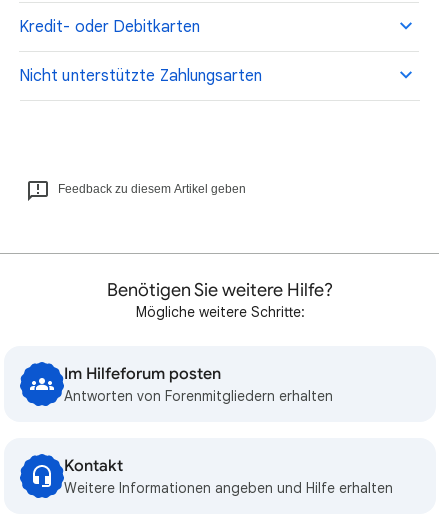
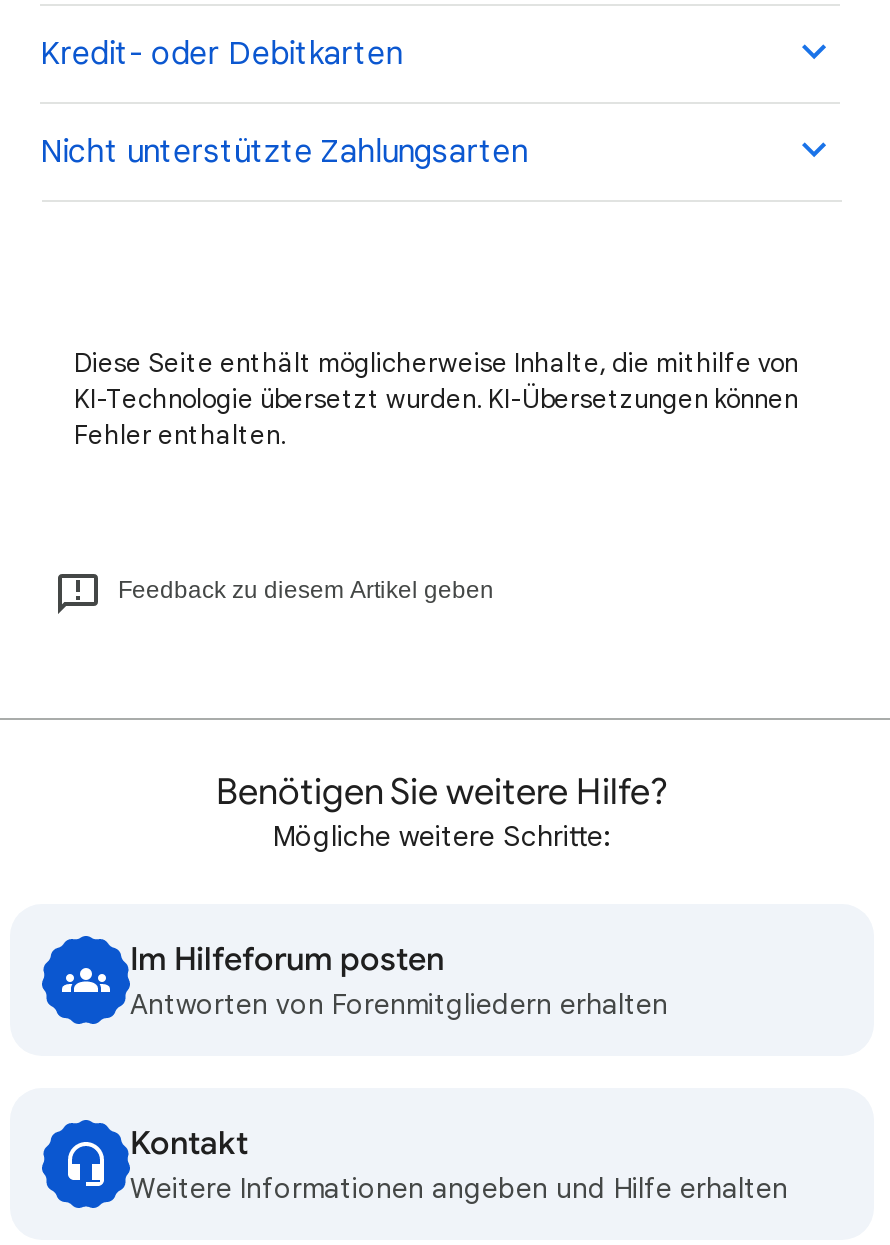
+ Diese Seite enthält möglicherweise Inhalte, die mithilfe von
+ KI-Technologie übersetzt wurden. KI-Übersetzungen können
+ Fehler enthalten.
